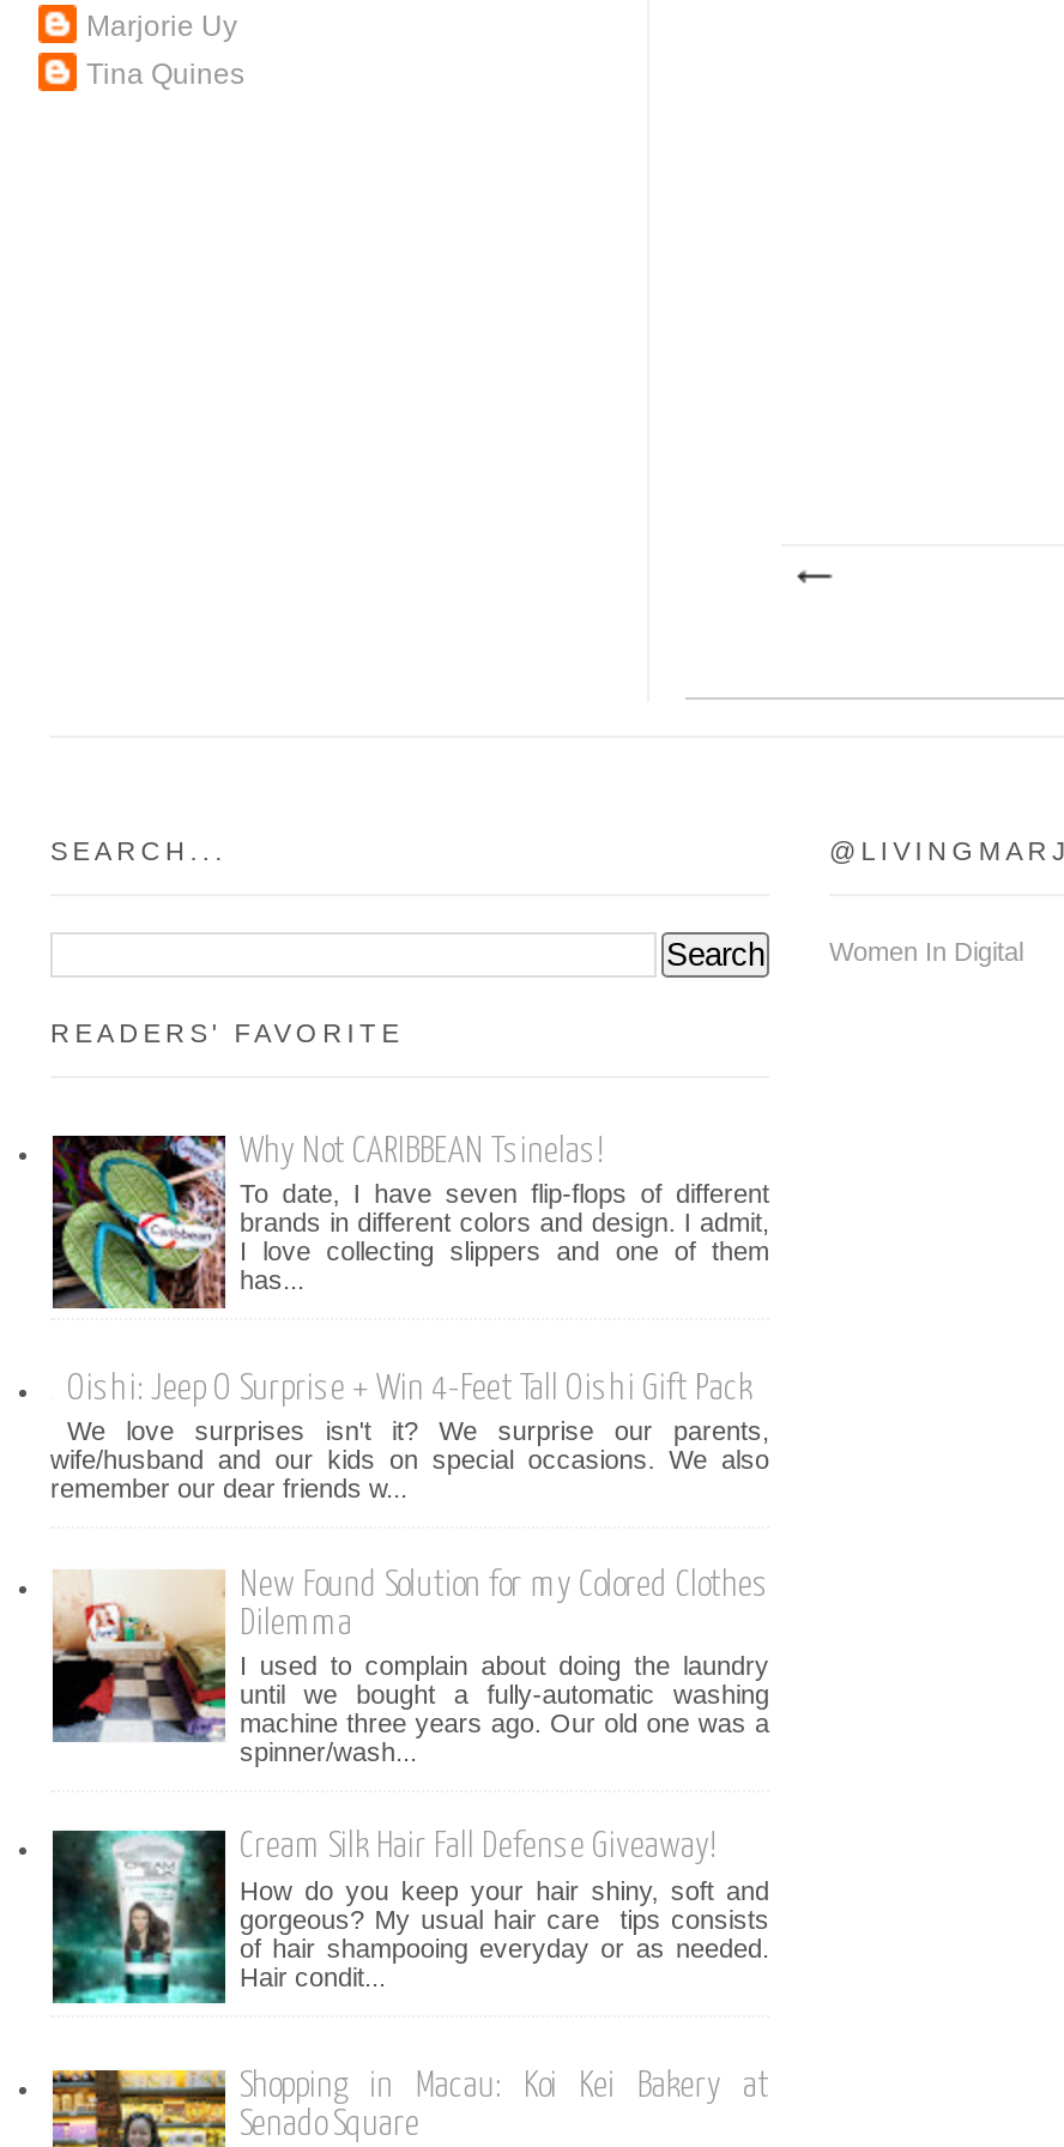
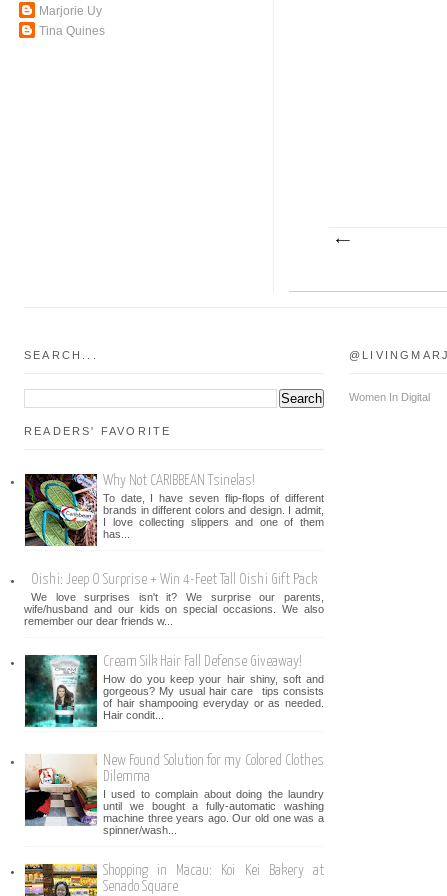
moved down: [image] | New Found Solution for my Colored Clothes | Dilemma | I used to complain about doing the laundry | until we bought a fully-automatic washing | machine three years ago. Our old one was a | spinner/wash...

moved up: [image] | Cream Silk Hair Fall Defense Giveaway! | How do you keep your hair shiny, soft and | gorgeous? My usual hair care tips consists | of hair shampooing everyday or as needed. | Hair condit...
